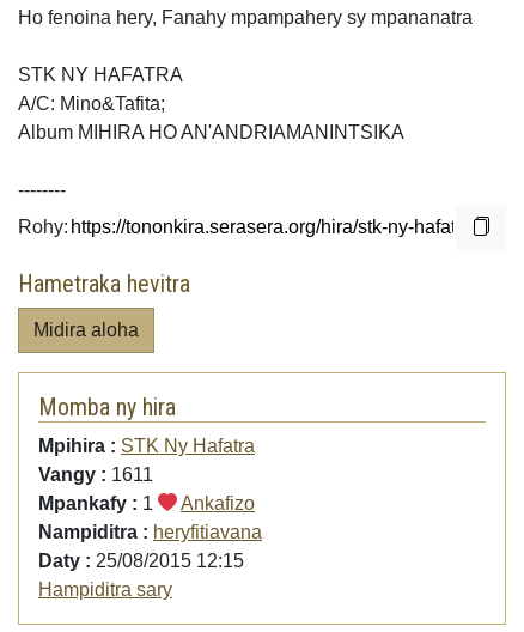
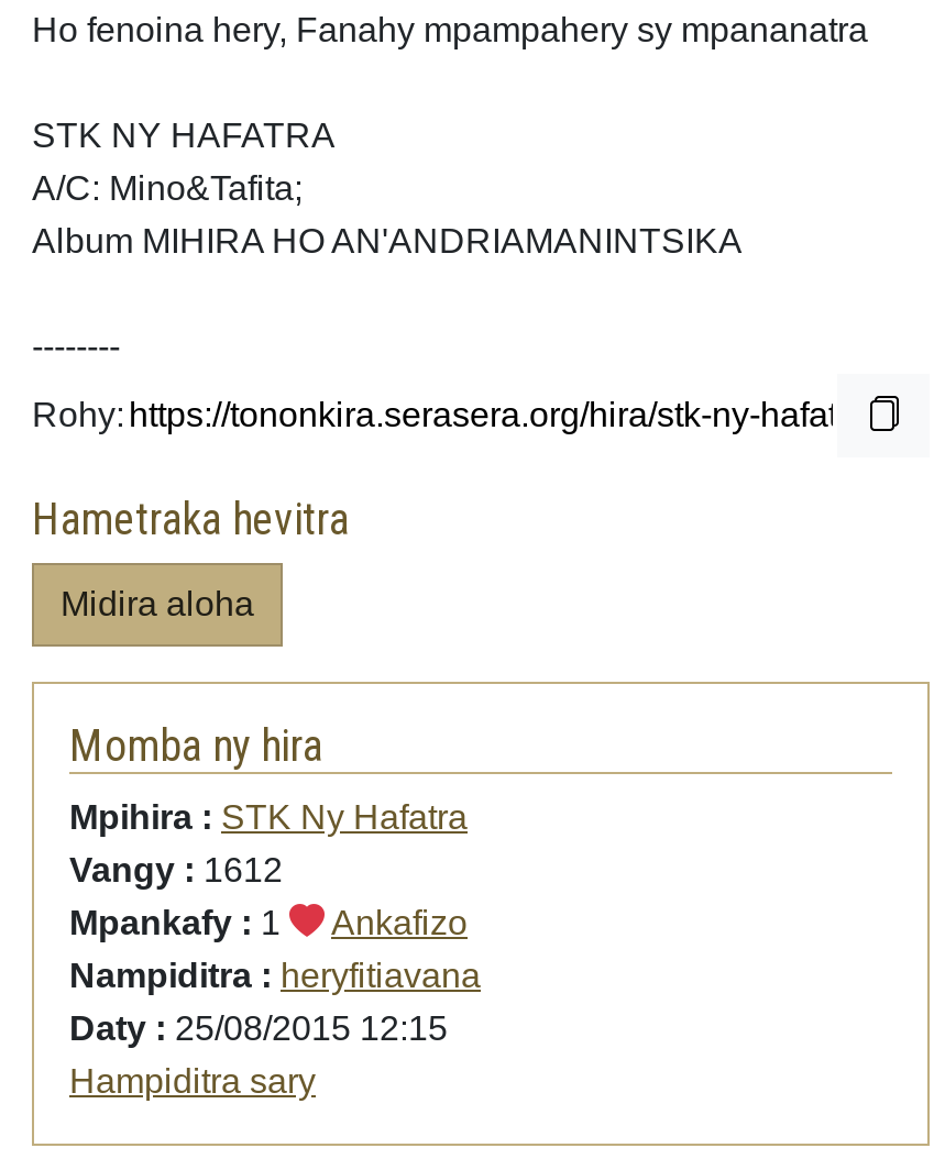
- Vangy : 1611
+ Vangy : 1612
